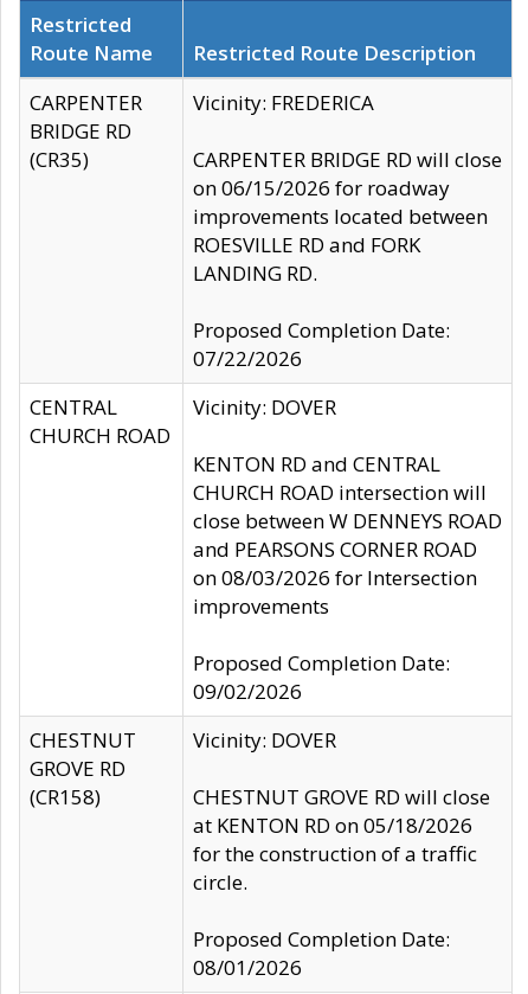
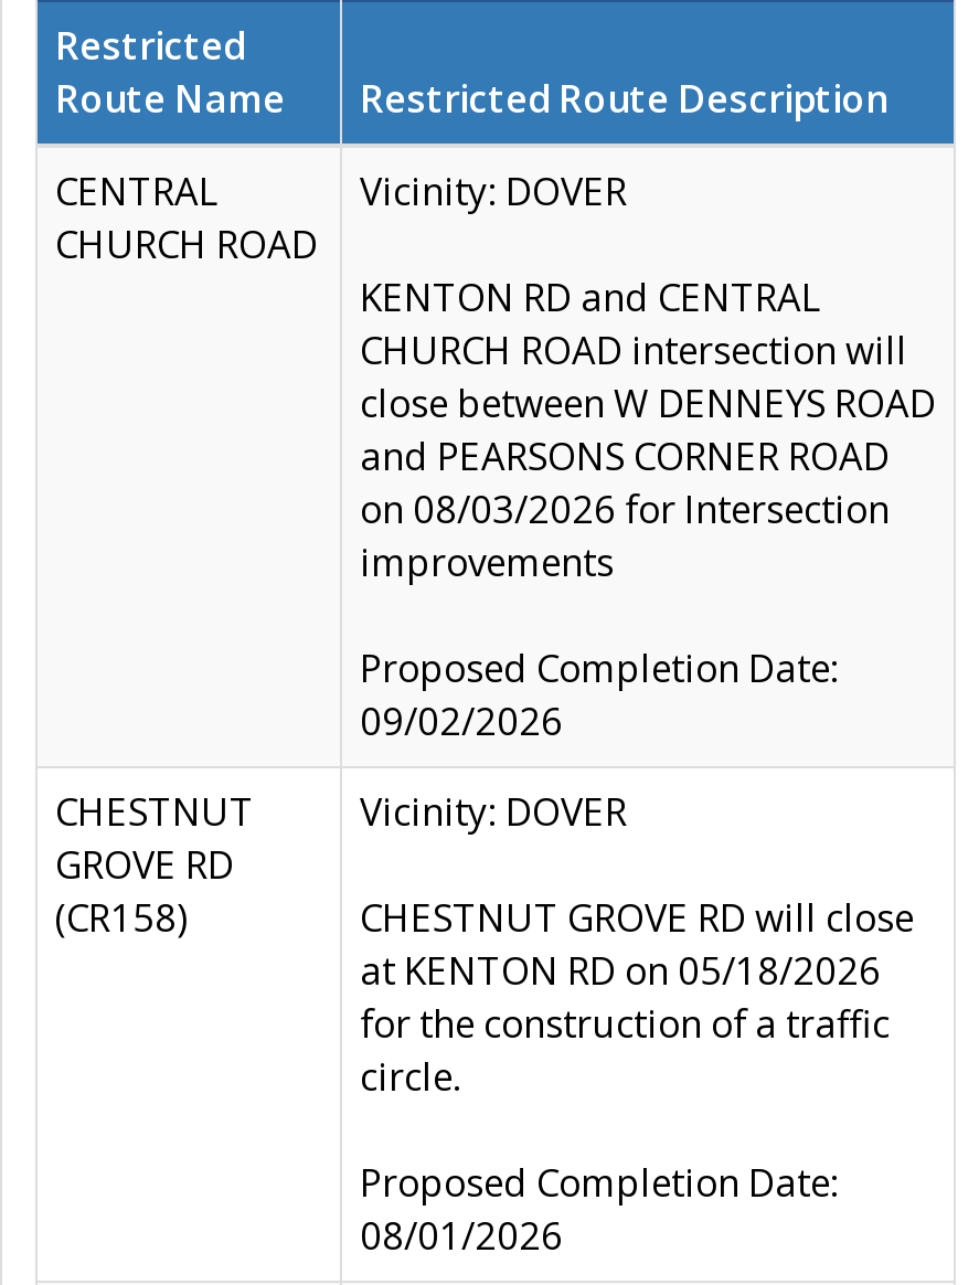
- CARPENTER
- BRIDGE RD
- (CR35)

- Vicinity: FREDERICA
- CARPENTER BRIDGE RD will close
- on 06/15/2026 for roadway
- improvements located between
- ROESVILLE RD and FORK
- LANDING RD.
- Proposed Completion Date:
- 07/22/2026
